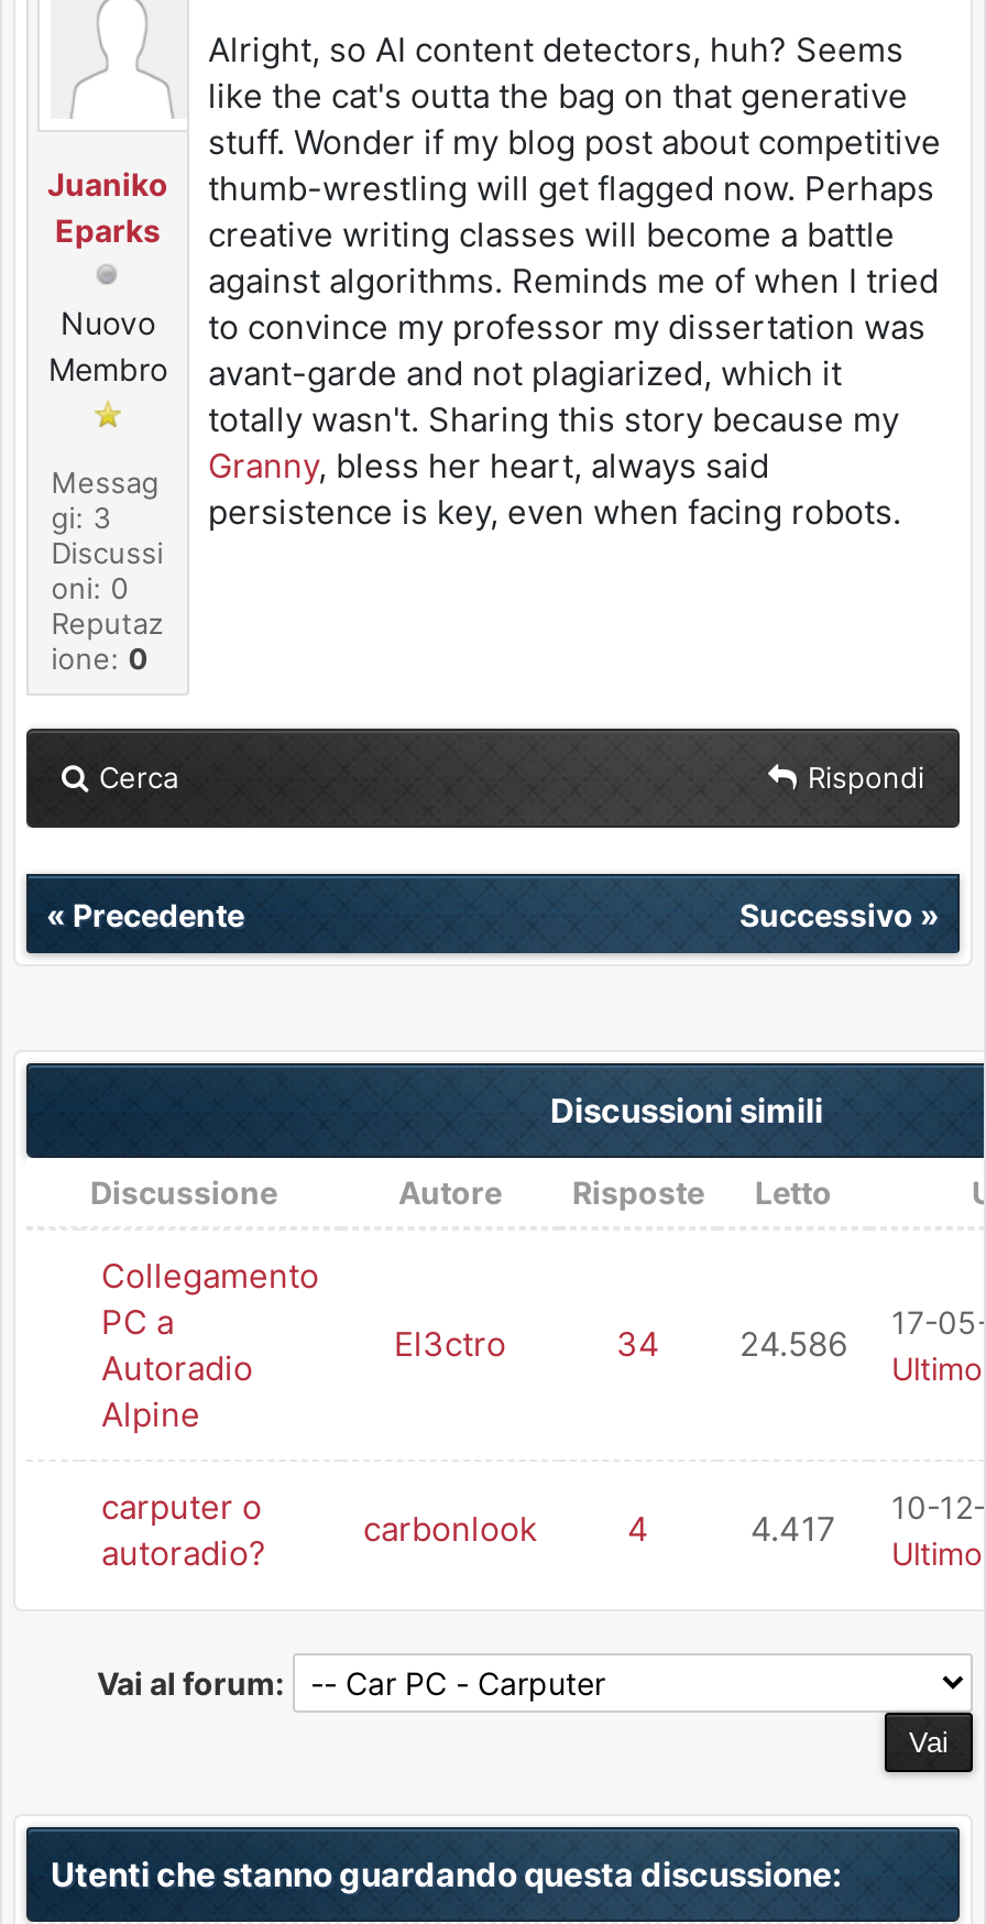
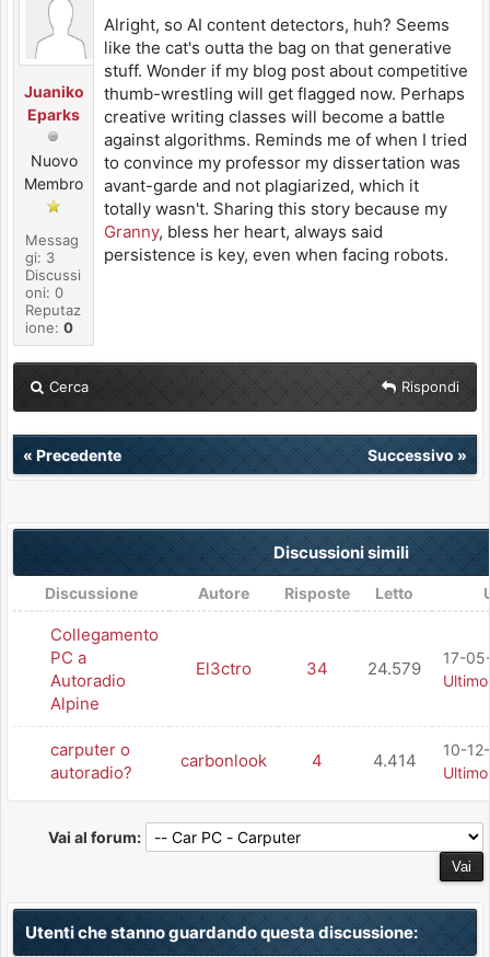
- 34 24.586
+ 34 24.579

- 4.417
+ 4.414
